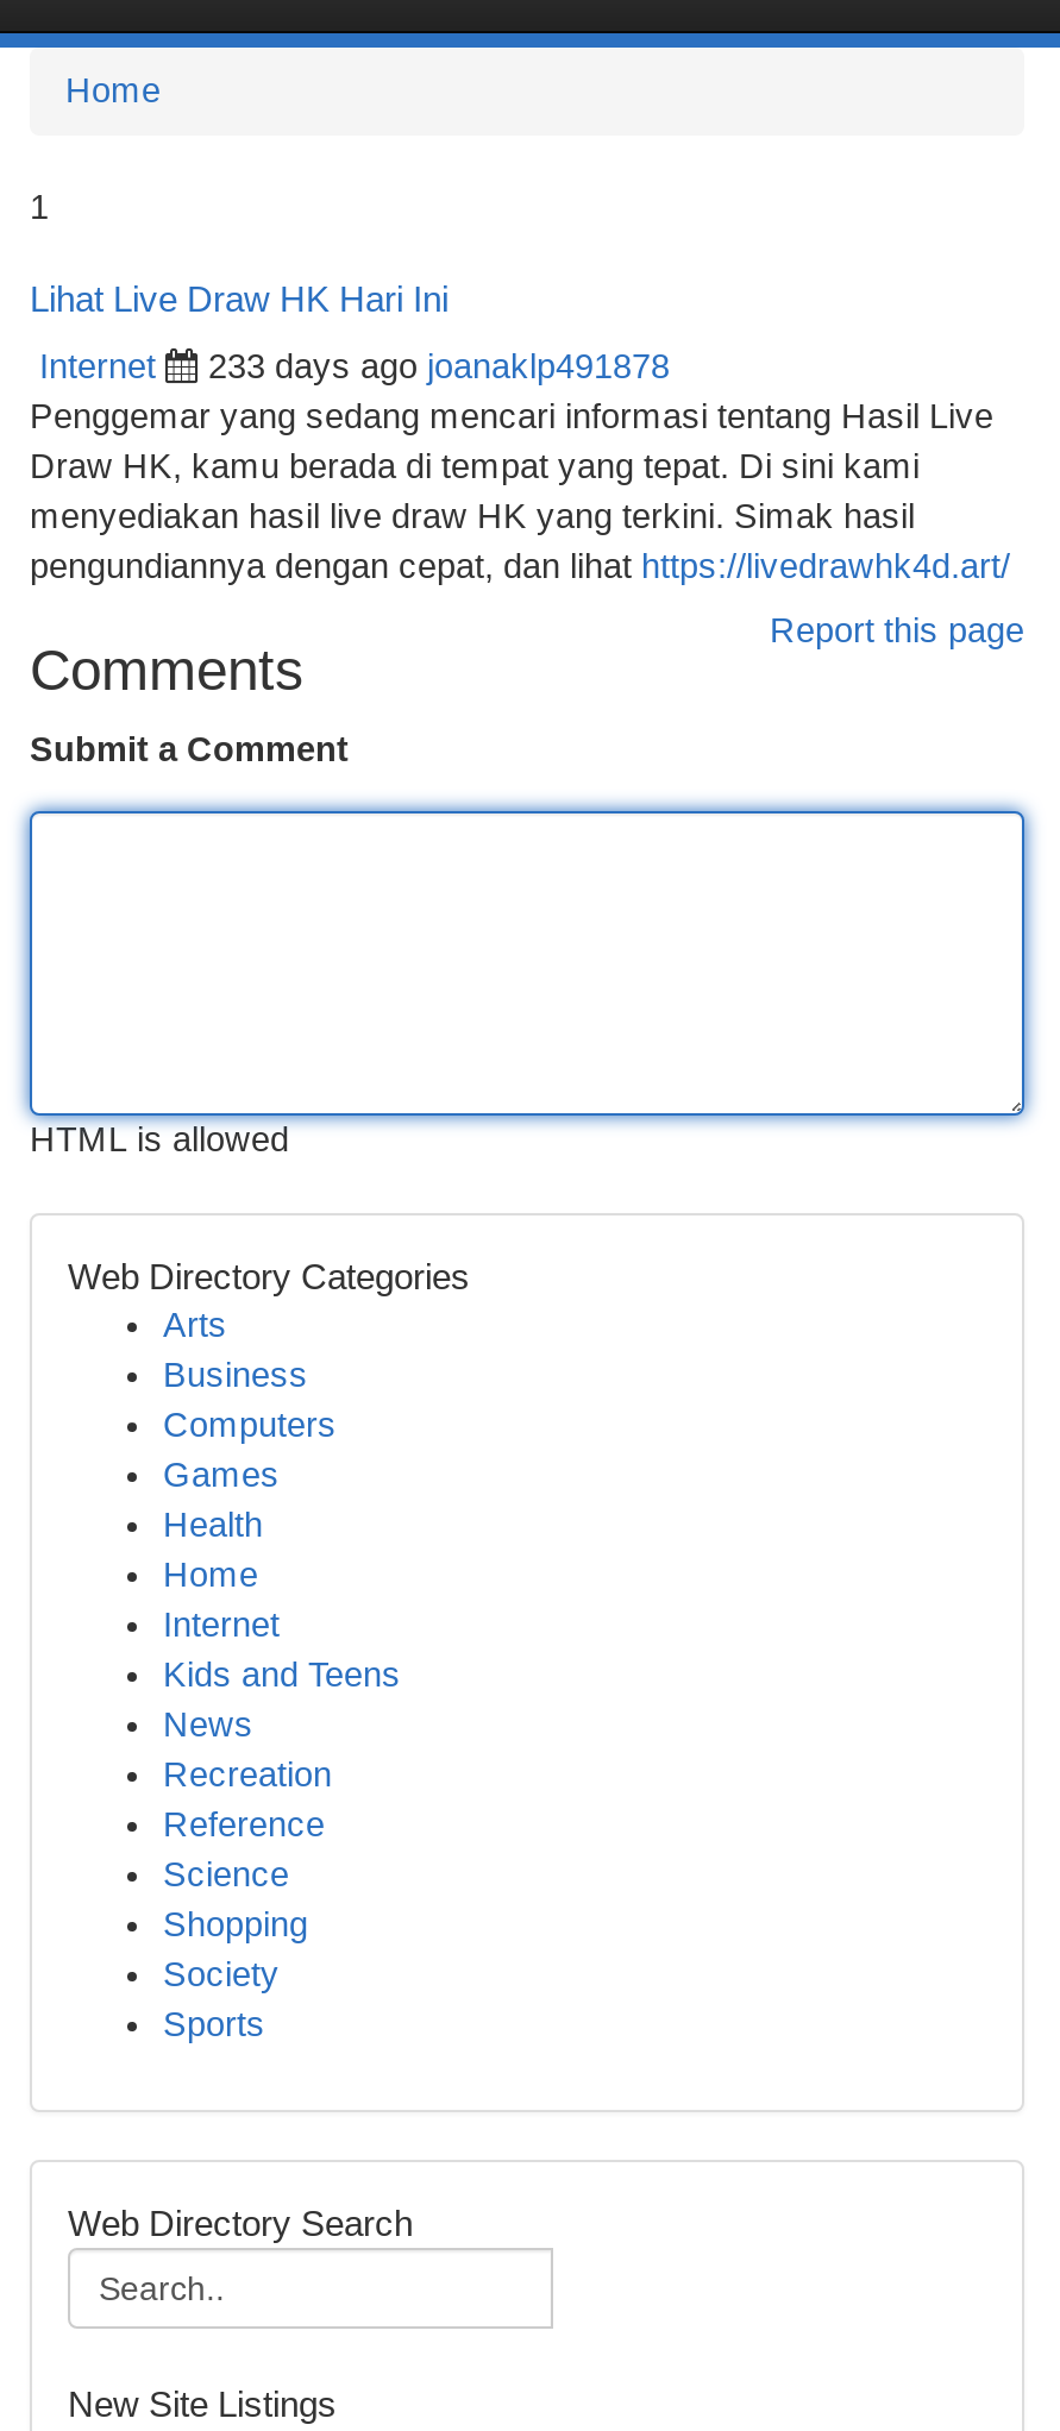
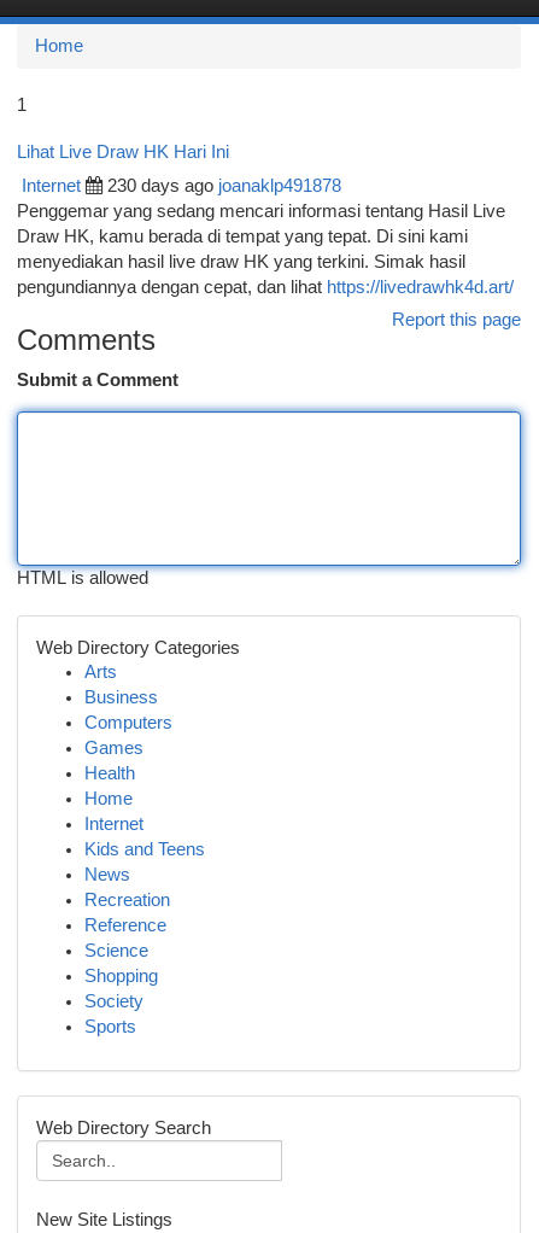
- 233 days ago joanaklp491878
+ 230 days ago joanaklp491878
